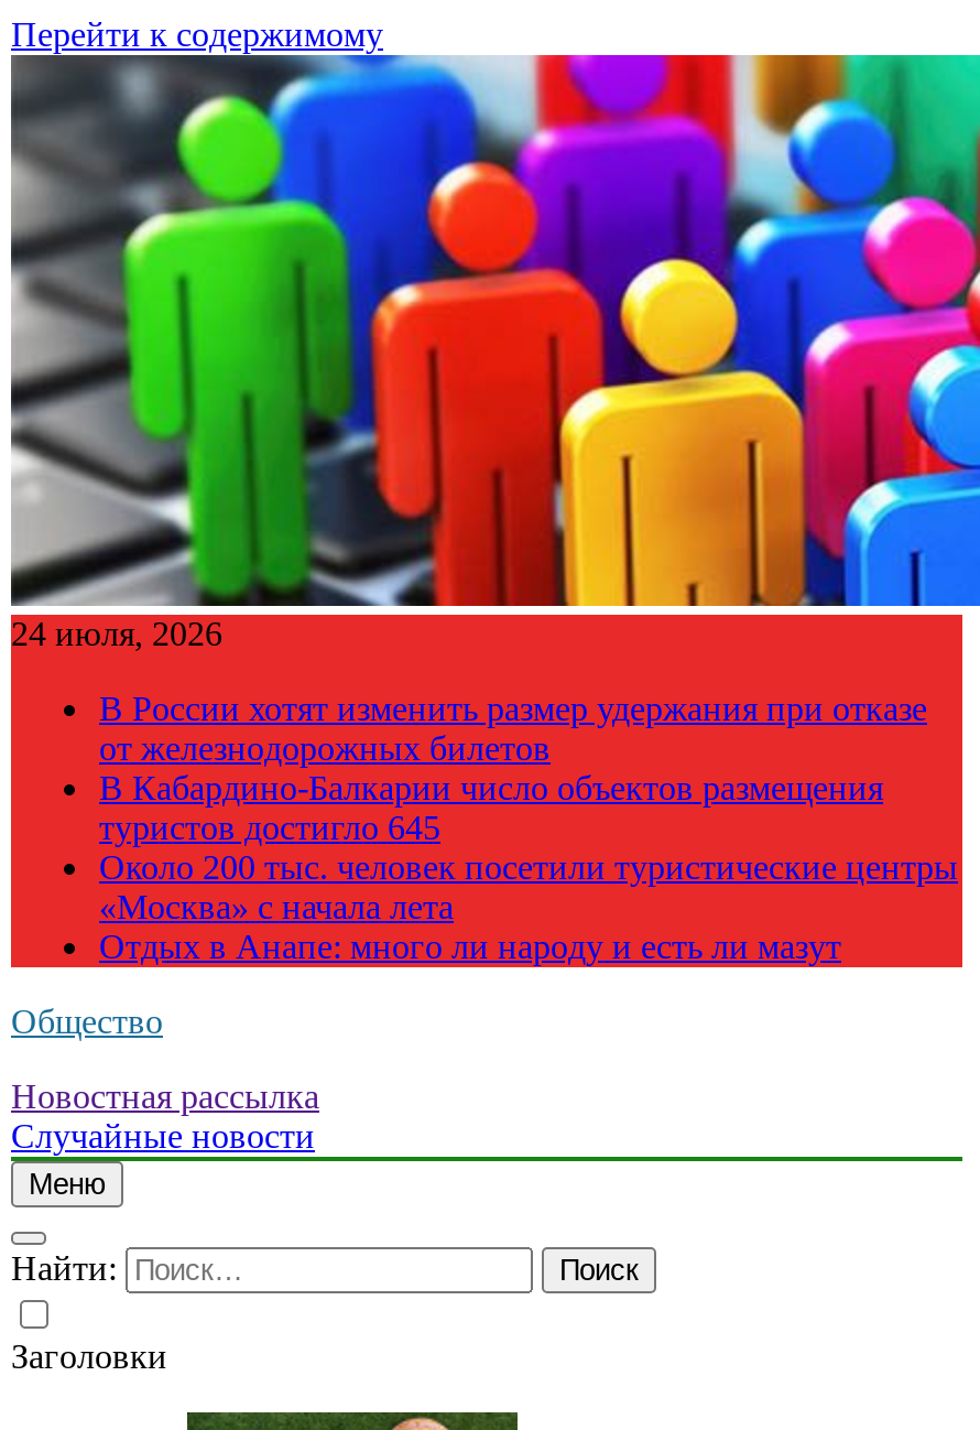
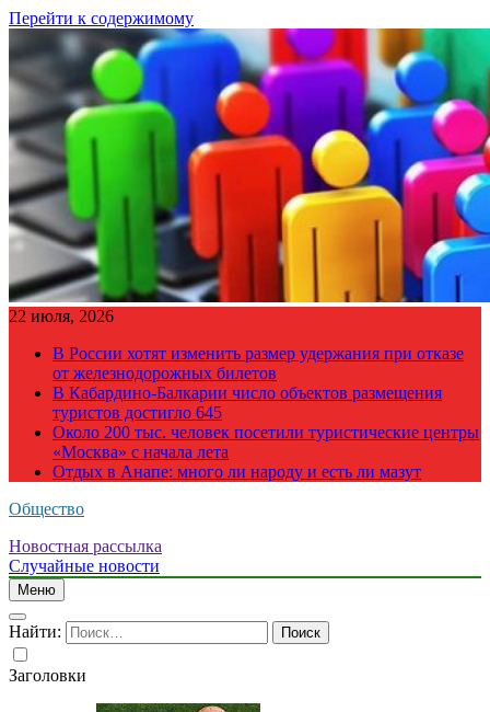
- 24 июля, 2026
+ 22 июля, 2026
